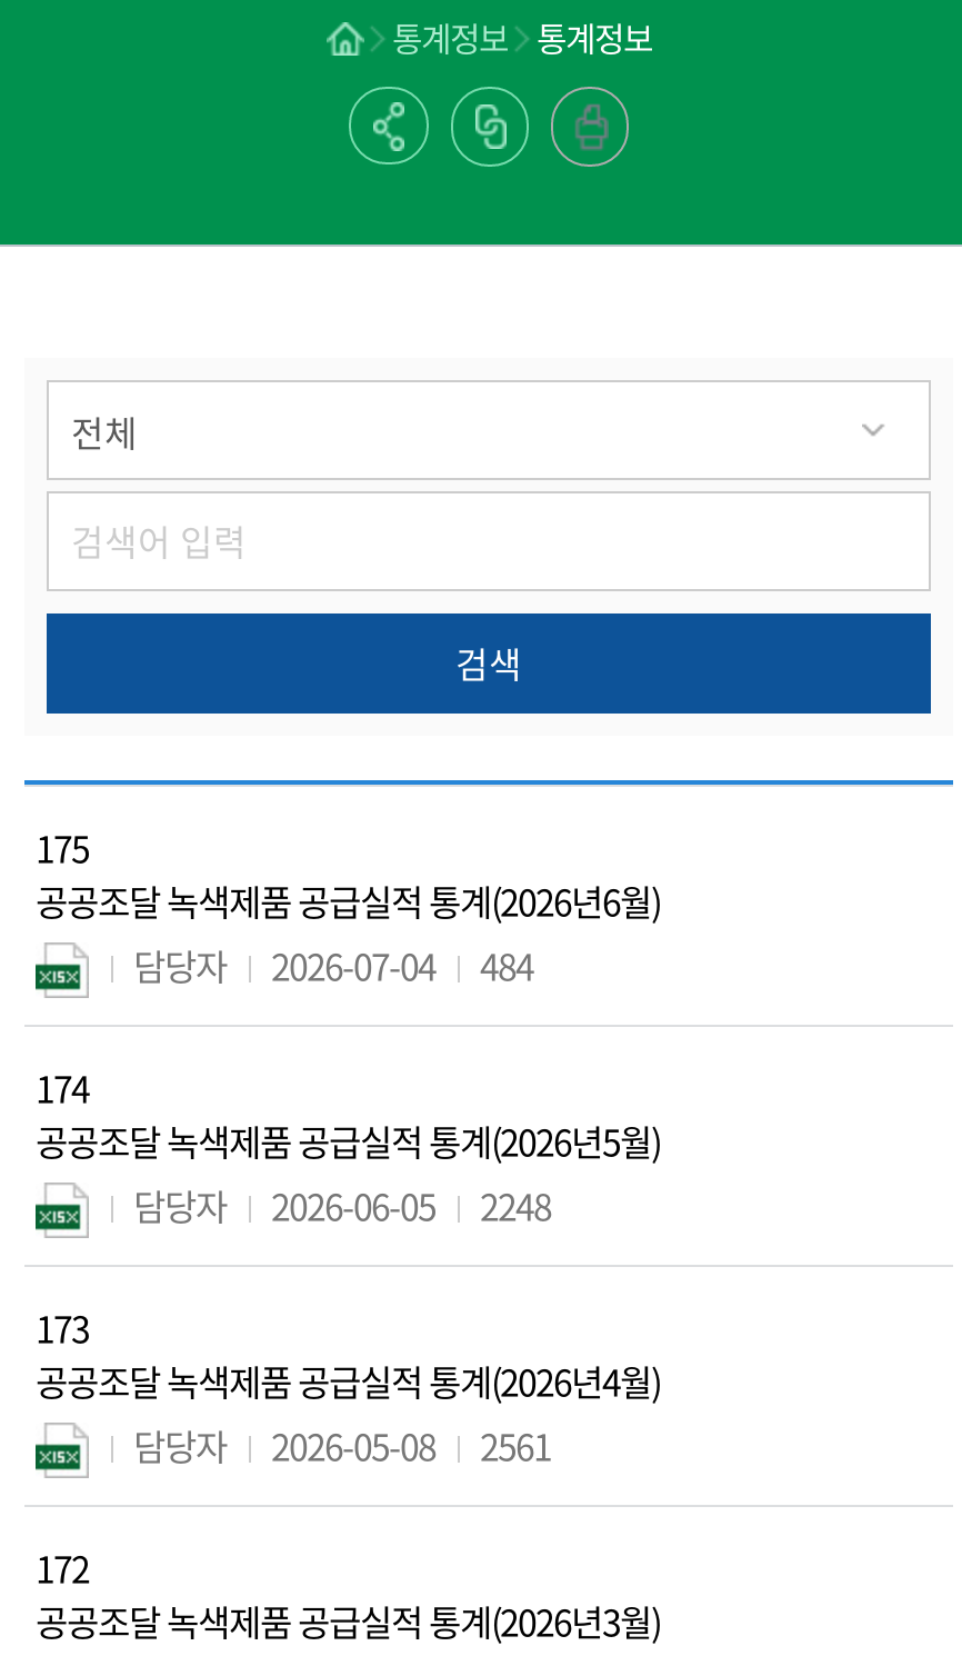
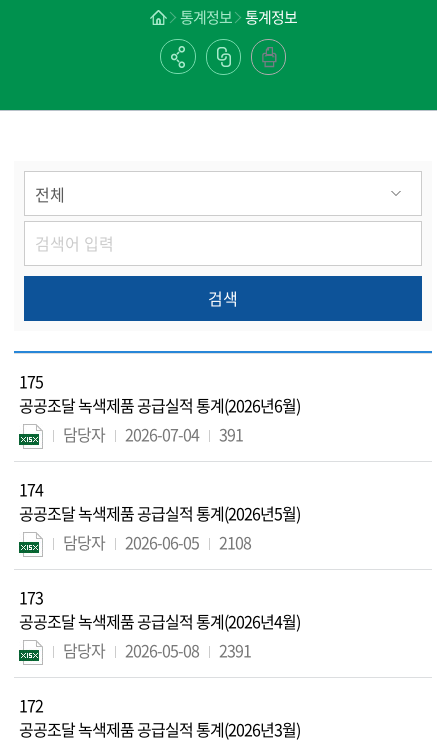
- 담당자 2026-07-04 484
+ 담당자 2026-07-04 391

- 담당자 2026-06-05 2248
+ 담당자 2026-06-05 2108

- 담당자 2026-05-08 2561
+ 담당자 2026-05-08 2391
